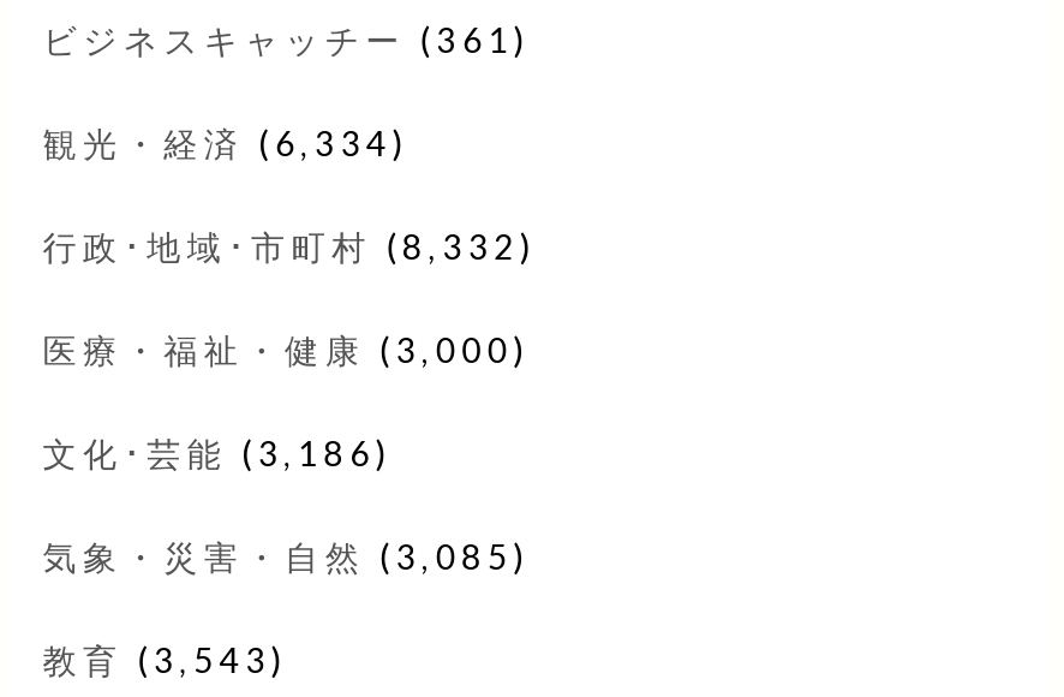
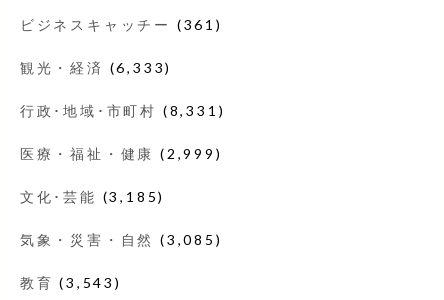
- 観光・経済(6,334)
+ 観光・経済(6,333)

- 行政･地域･市町村(8,332)
+ 行政･地域･市町村(8,331)

- 医療・福祉・健康(3,000)
+ 医療・福祉・健康(2,999)

- 文化･芸能(3,186)
+ 文化･芸能(3,185)
